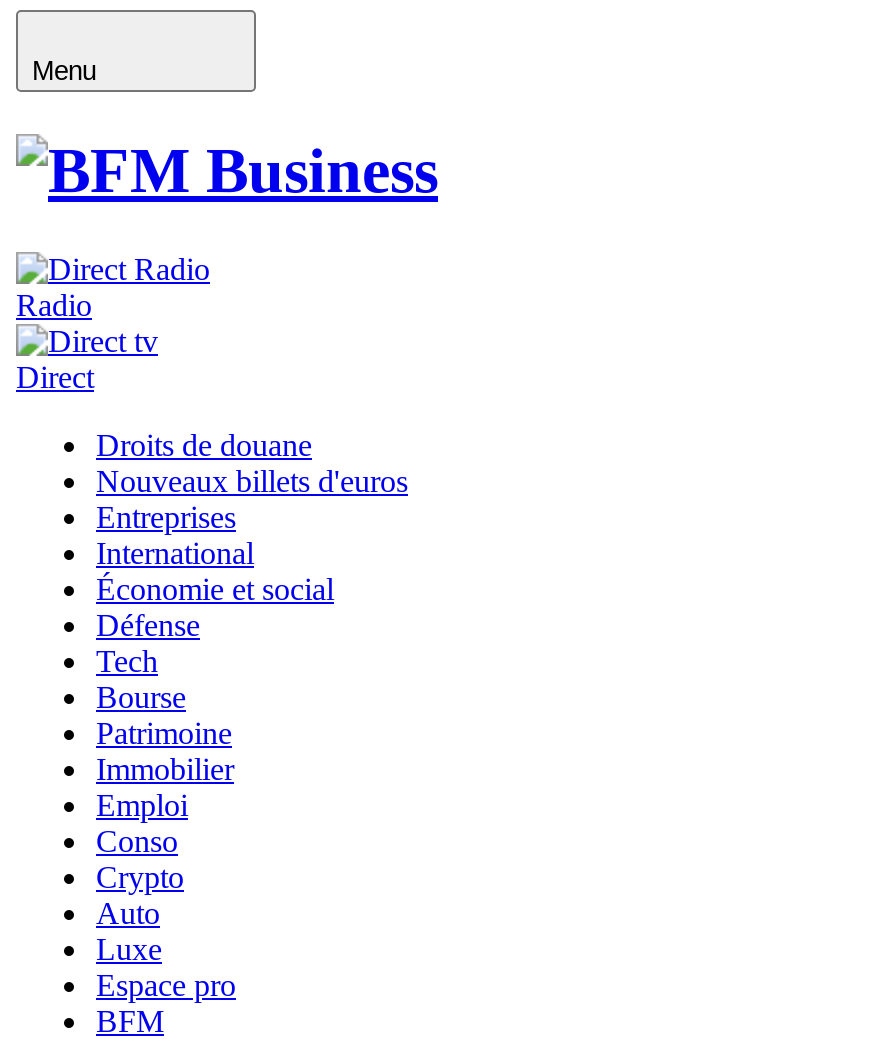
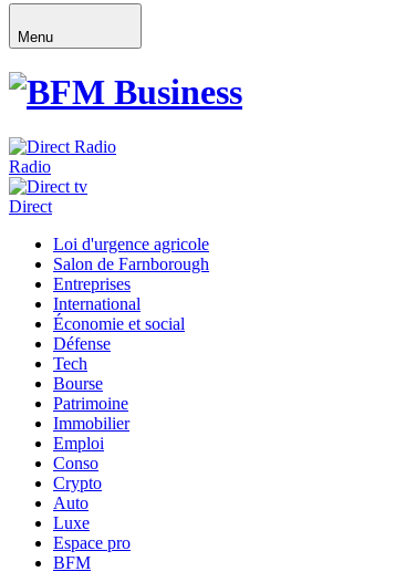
- Droits de douane
- Nouveaux billets d'euros
+ Loi d'urgence agricole
+ Salon de Farnborough
